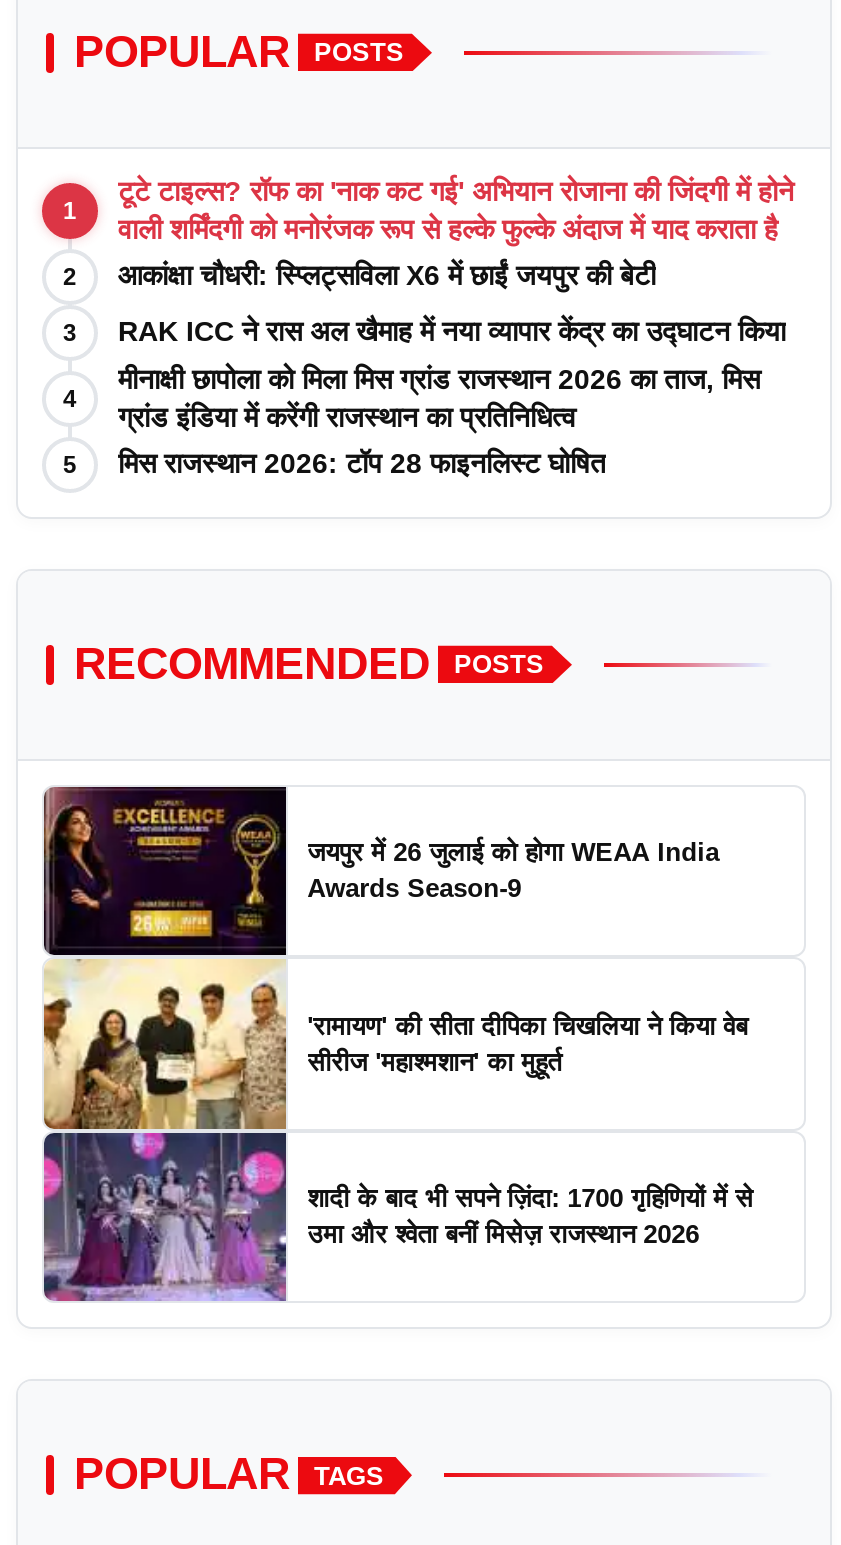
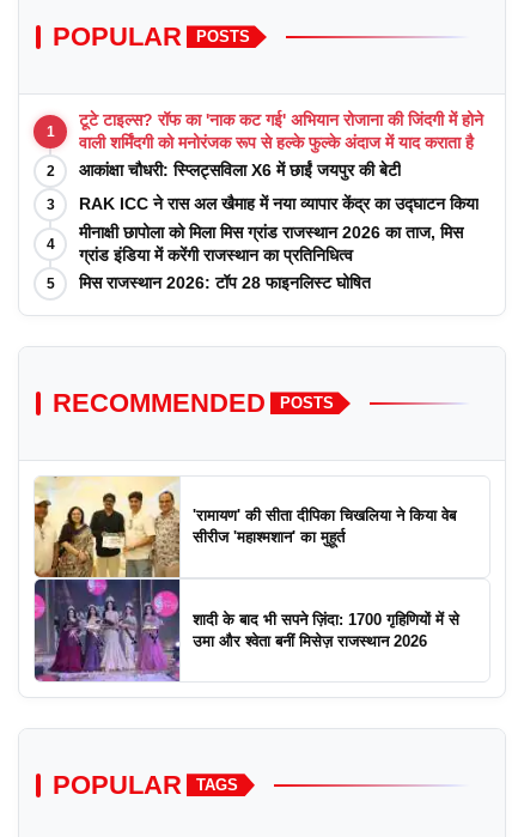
- [image]
- जयपुर में 26 जुलाई को होगा WEAA India
- Awards Season-9
